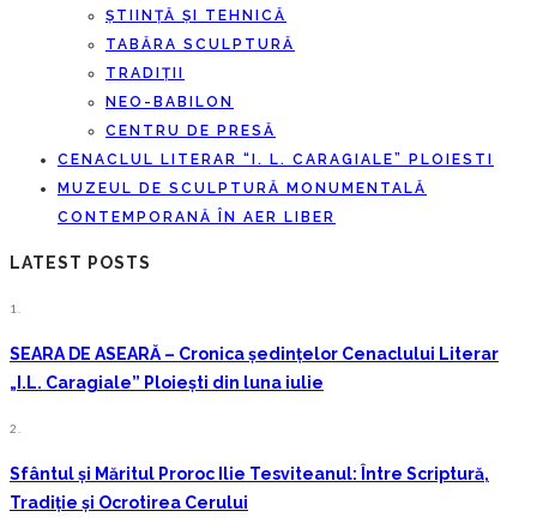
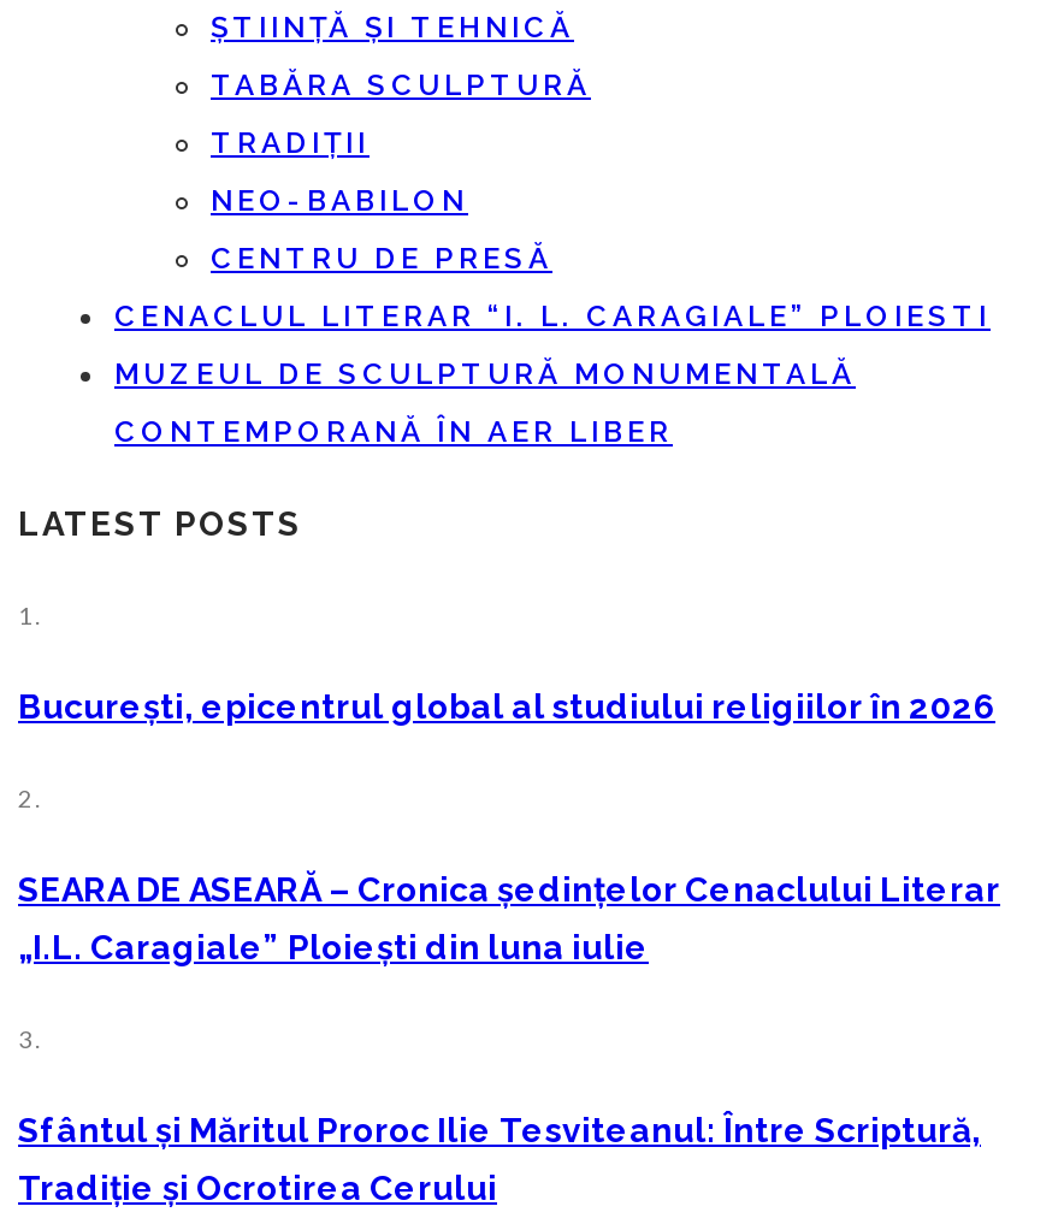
+ București, epicentrul global al studiului religiilor în 2026
+ 2.

- 2.
+ 3.
